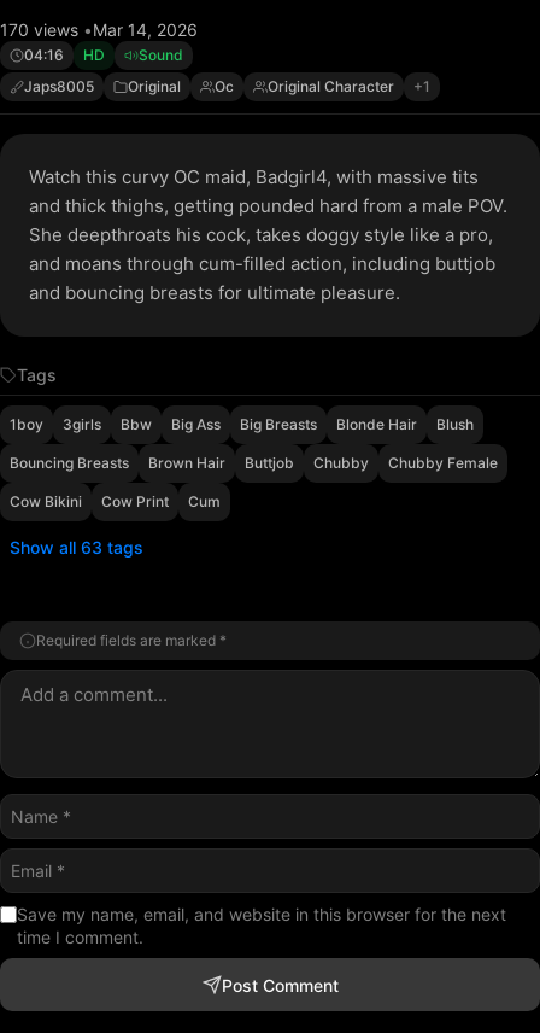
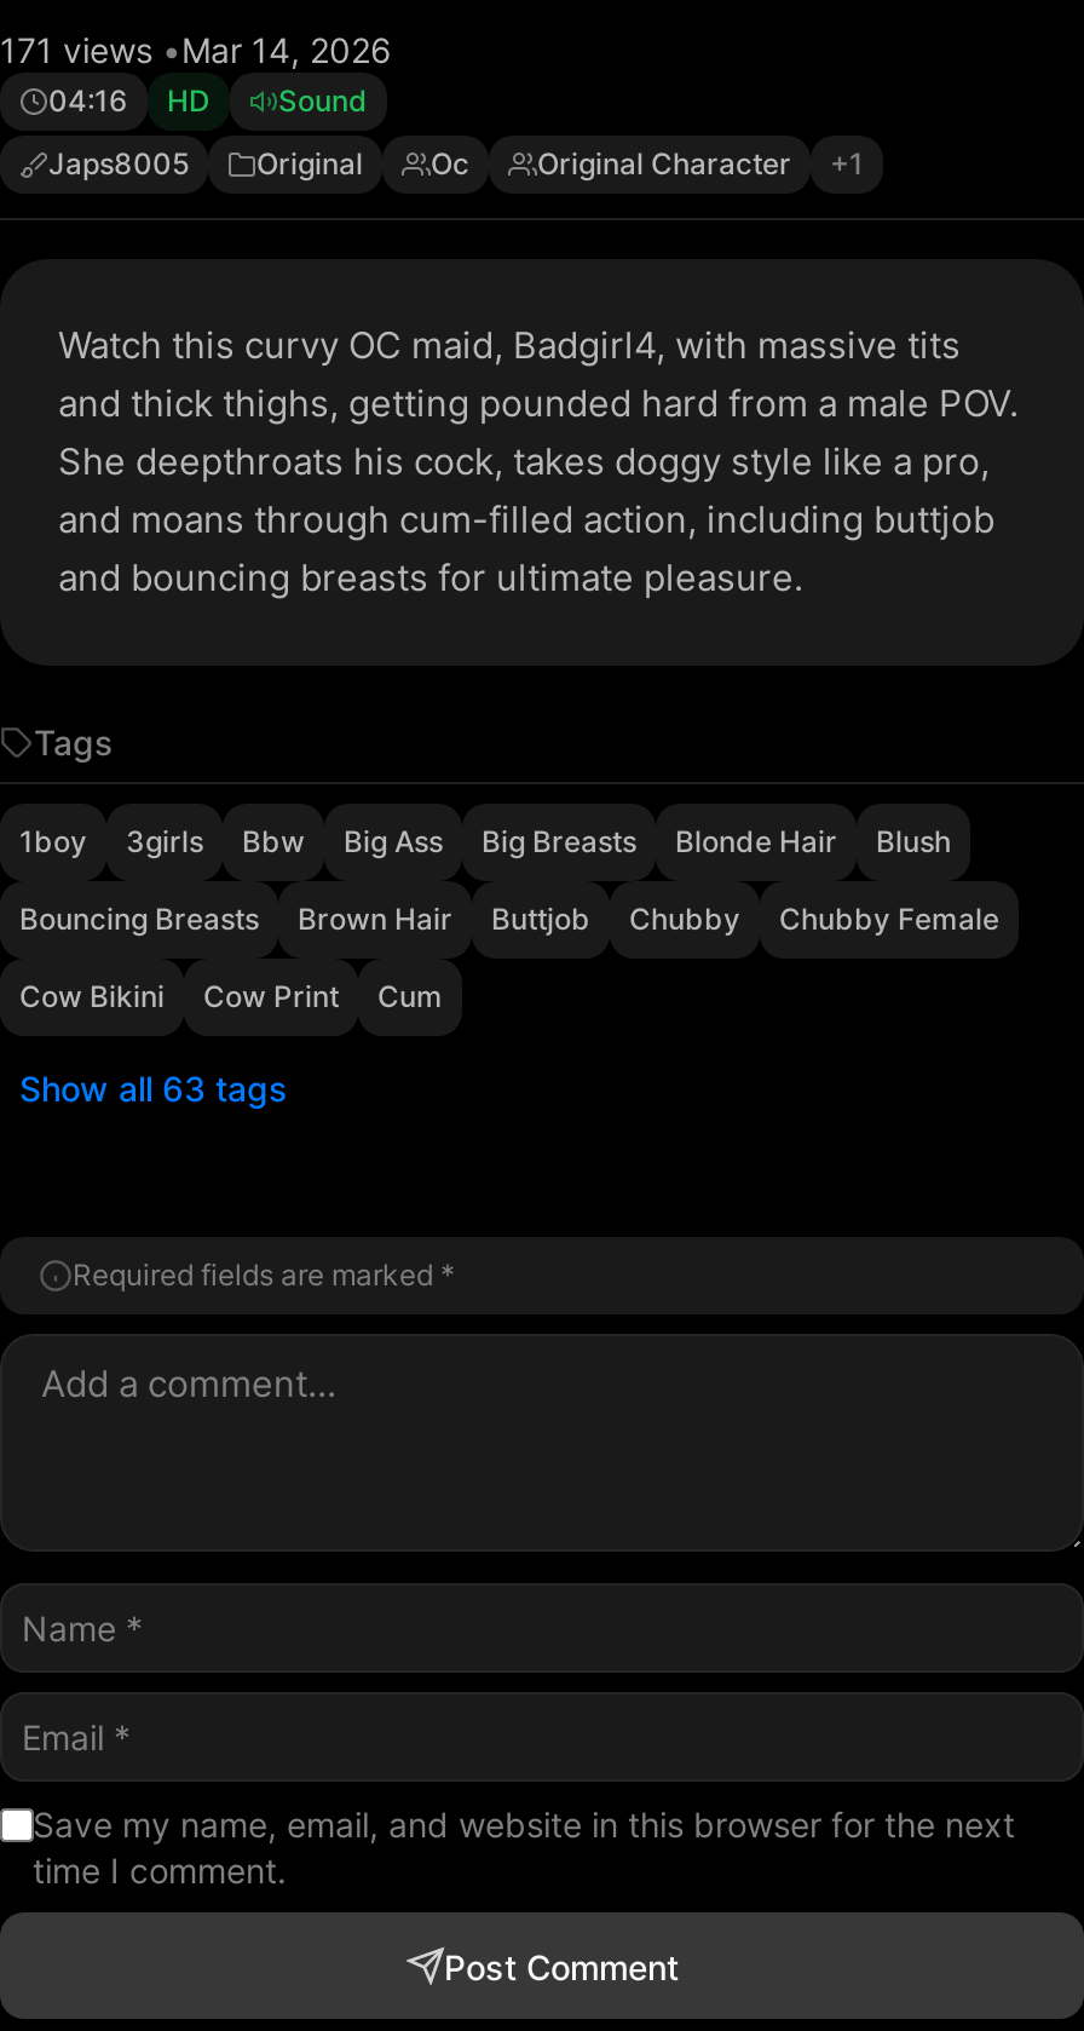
- 170 views Mar 14, 2026
+ 171 views Mar 14, 2026
